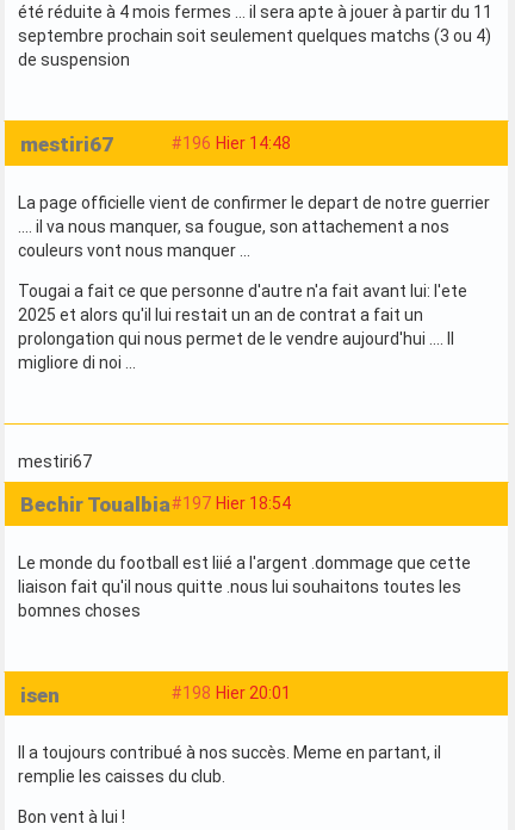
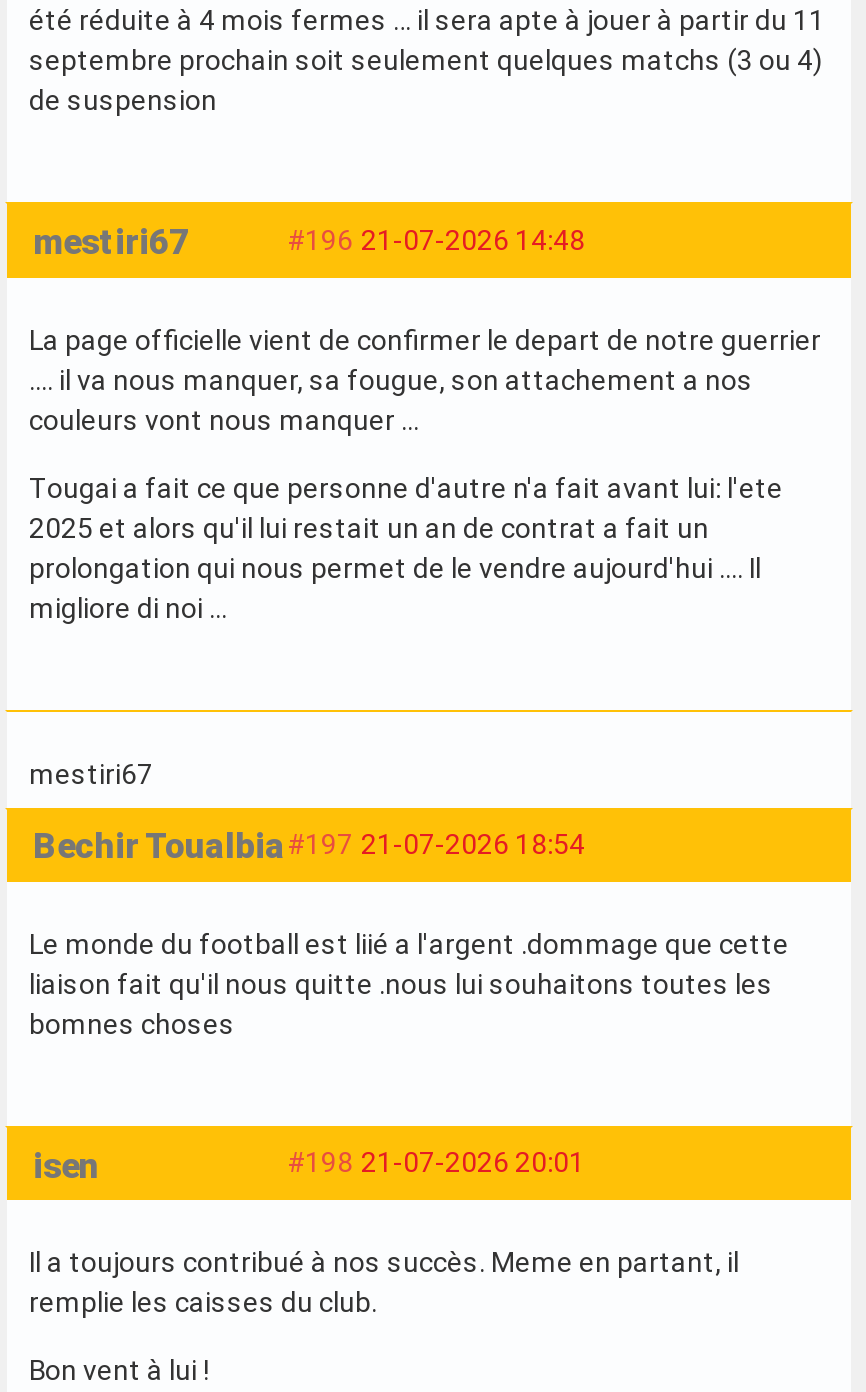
- #196 Hier 14:48
+ #196 21-07-2026 14:48

- Bechir Toualbia #197 Hier 18:54
+ Bechir Toualbia #197 21-07-2026 18:54

- #198 Hier 20:01
+ #198 21-07-2026 20:01
